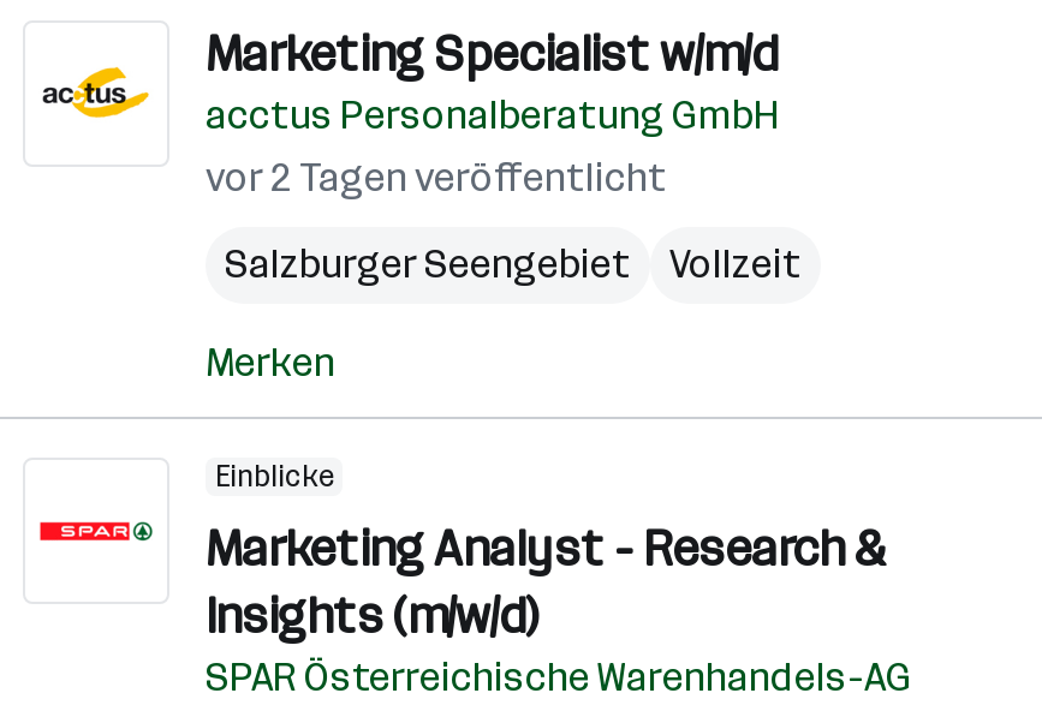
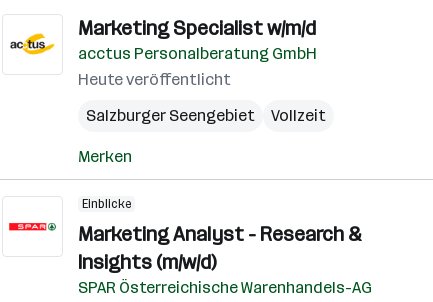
- vor 2 Tagen veröffentlicht
+ Heute veröffentlicht
